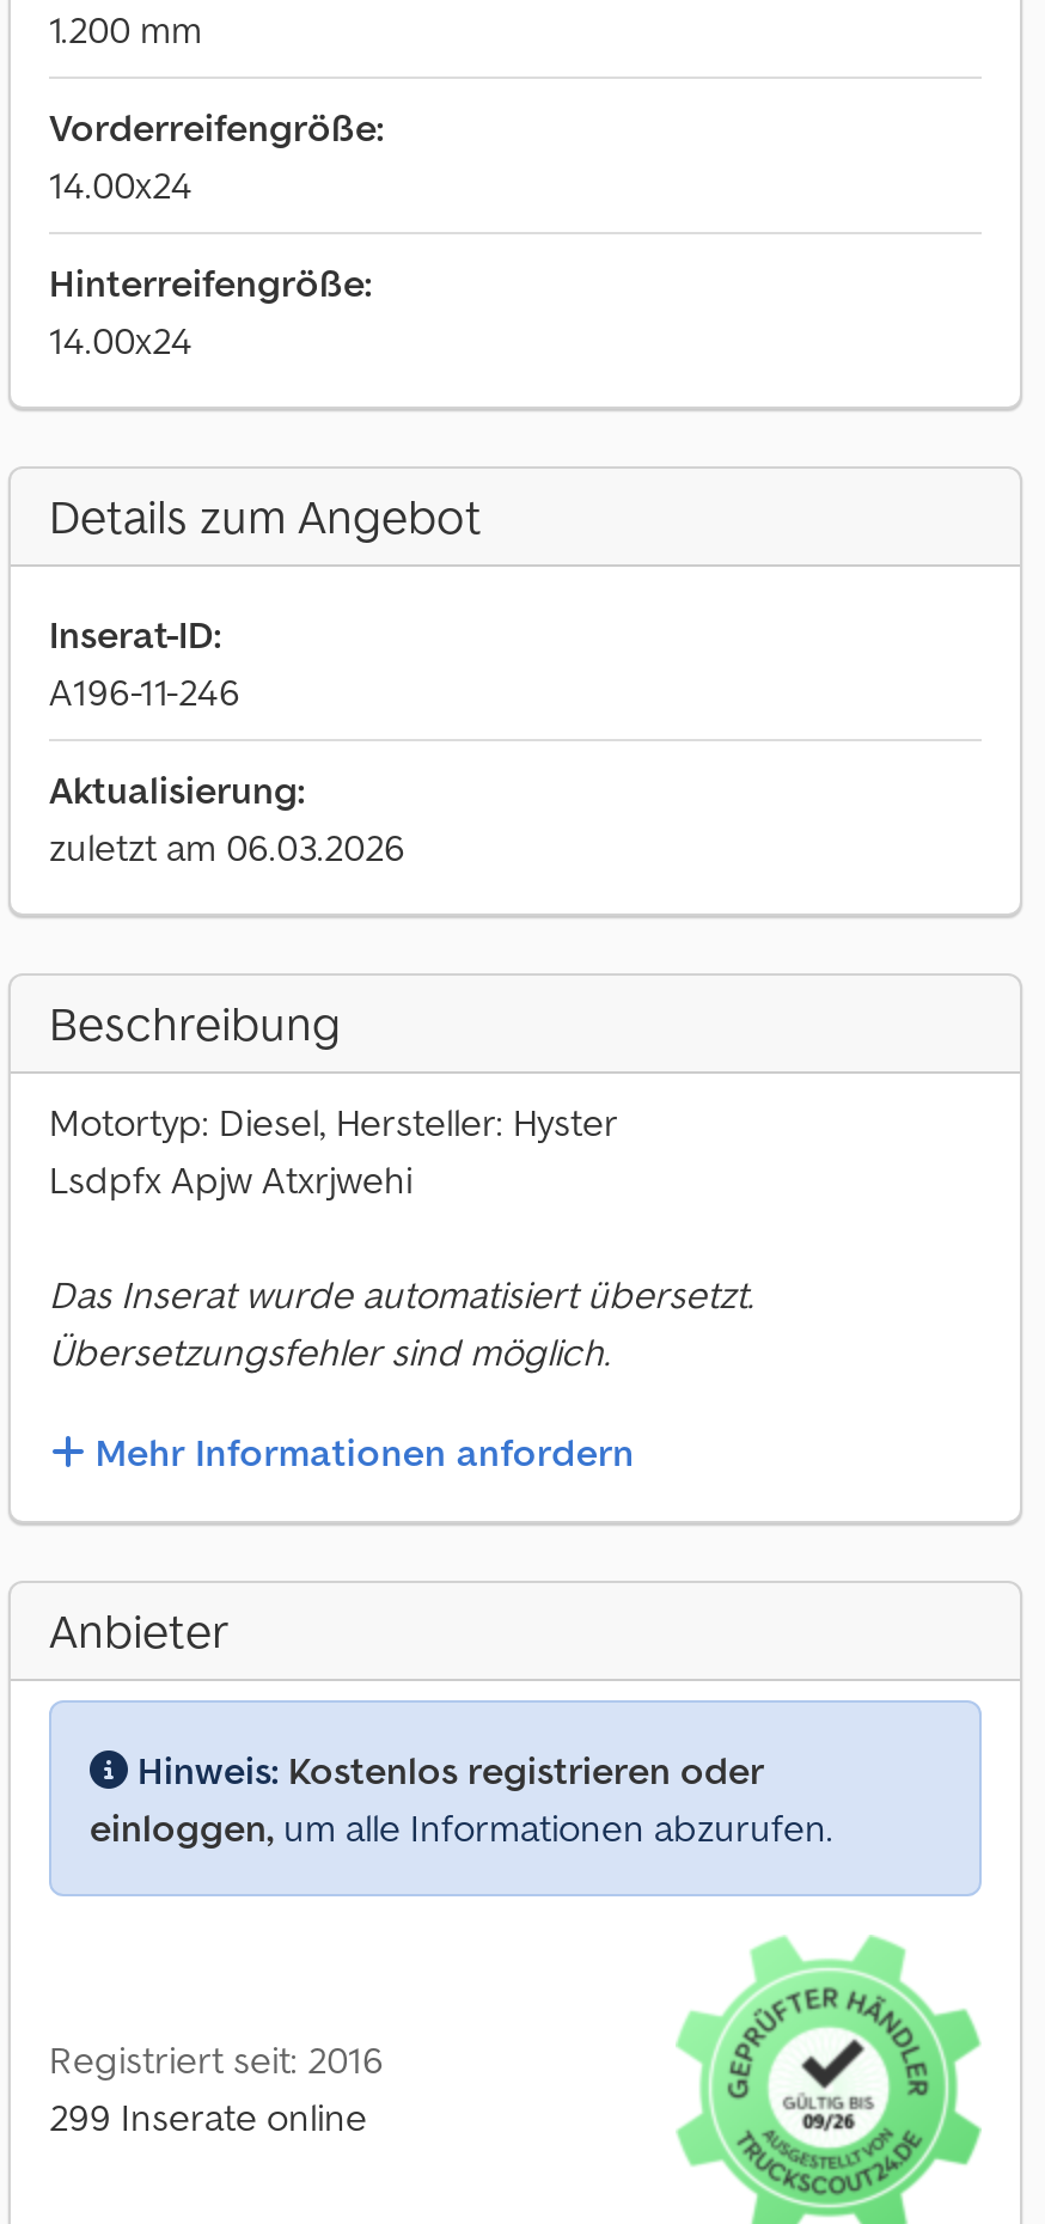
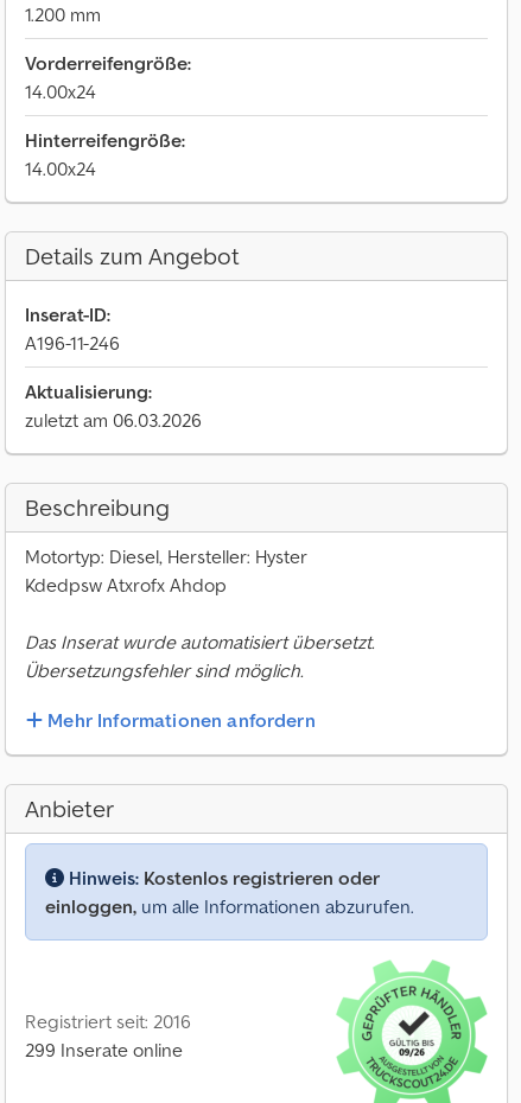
- Lsdpfx Apjw Atxrjwehi
+ Kdedpsw Atxrofx Ahdop
